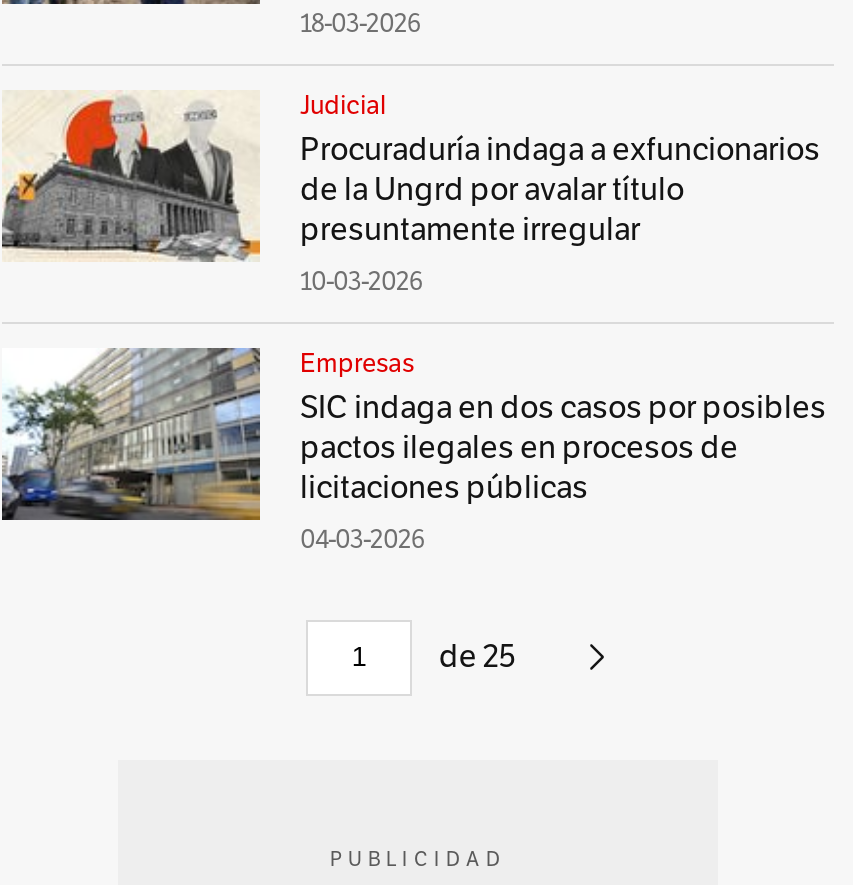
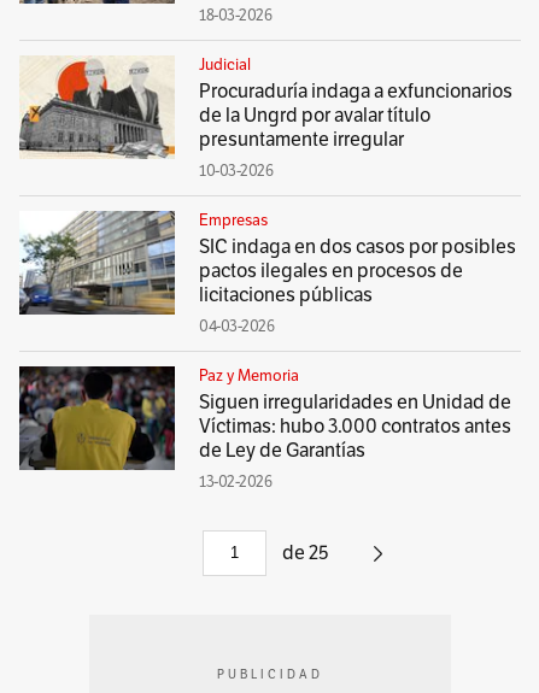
+ [image]
+ Paz y Memoria
+ Siguen irregularidades en Unidad de
+ Víctimas: hubo 3.000 contratos antes
+ de Ley de Garantías
+ 13-02-2026
